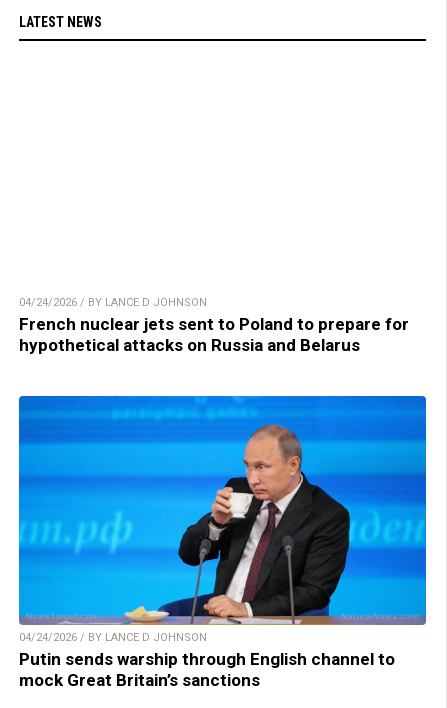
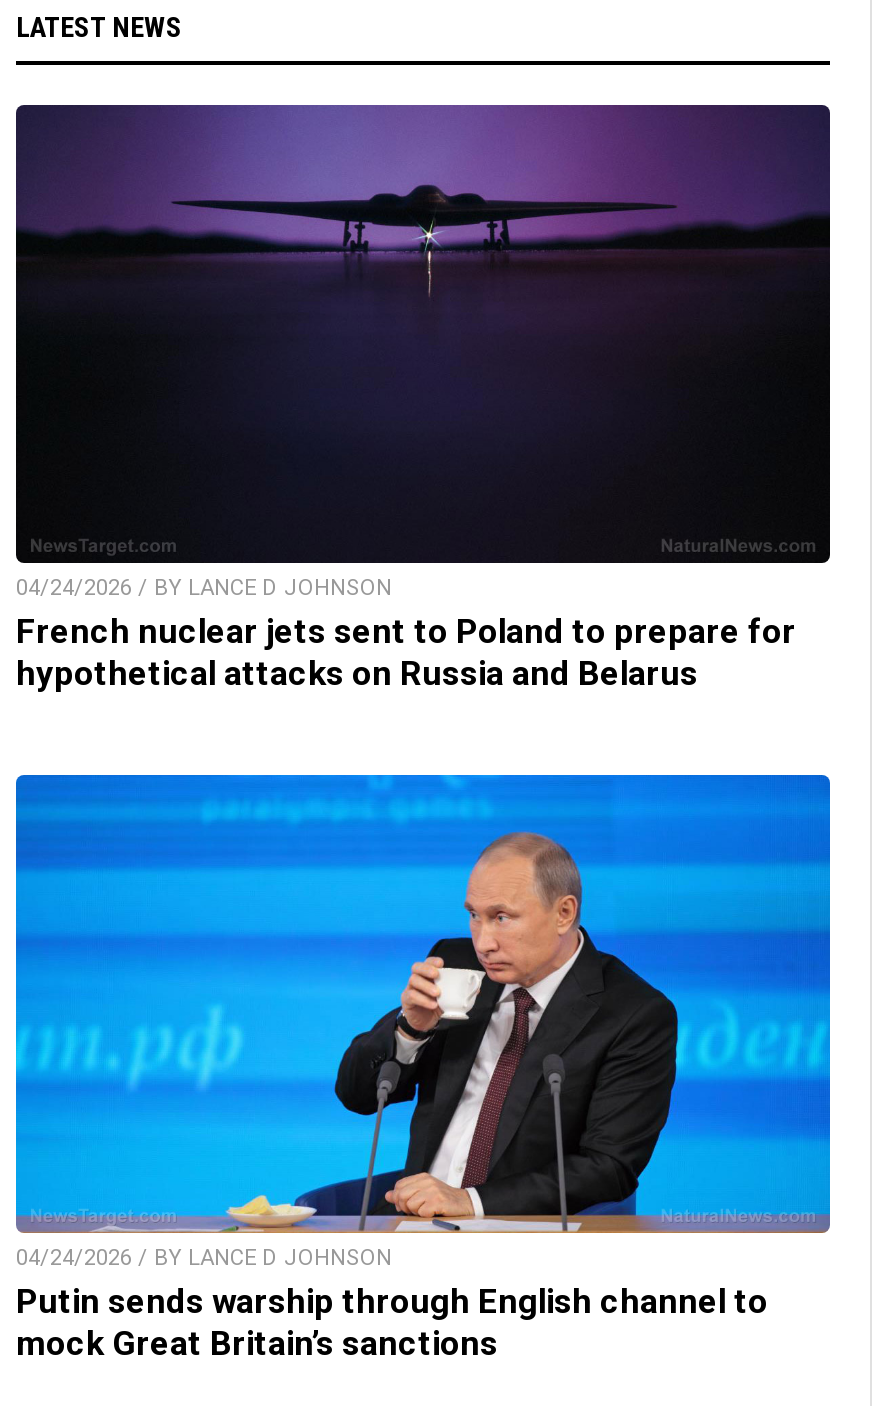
+ [image]
